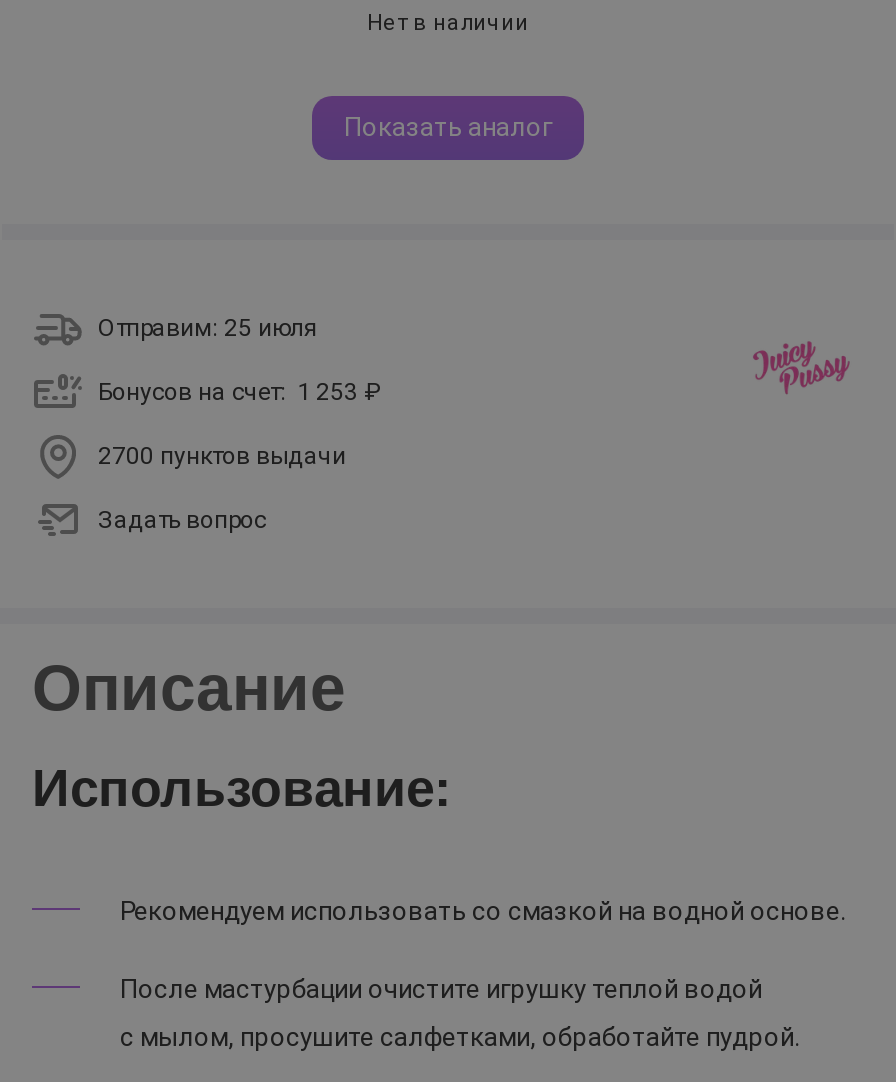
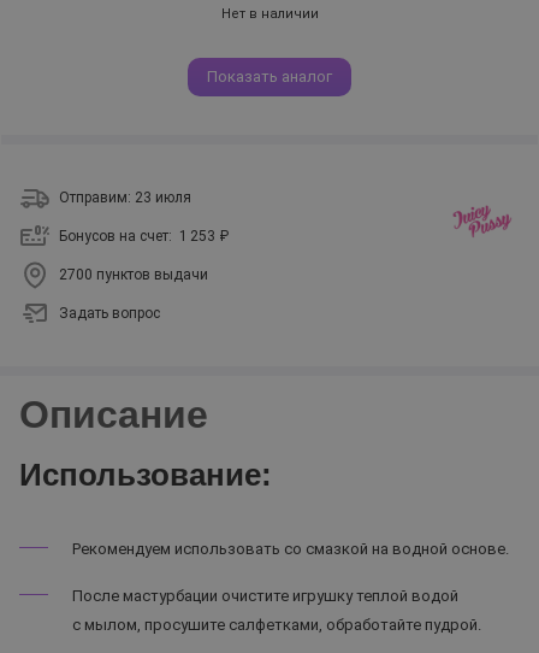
- Отправим: 25 июля
+ Отправим: 23 июля
